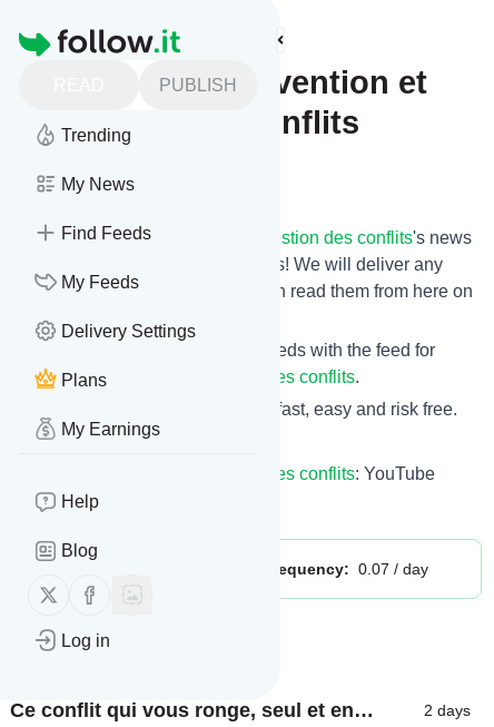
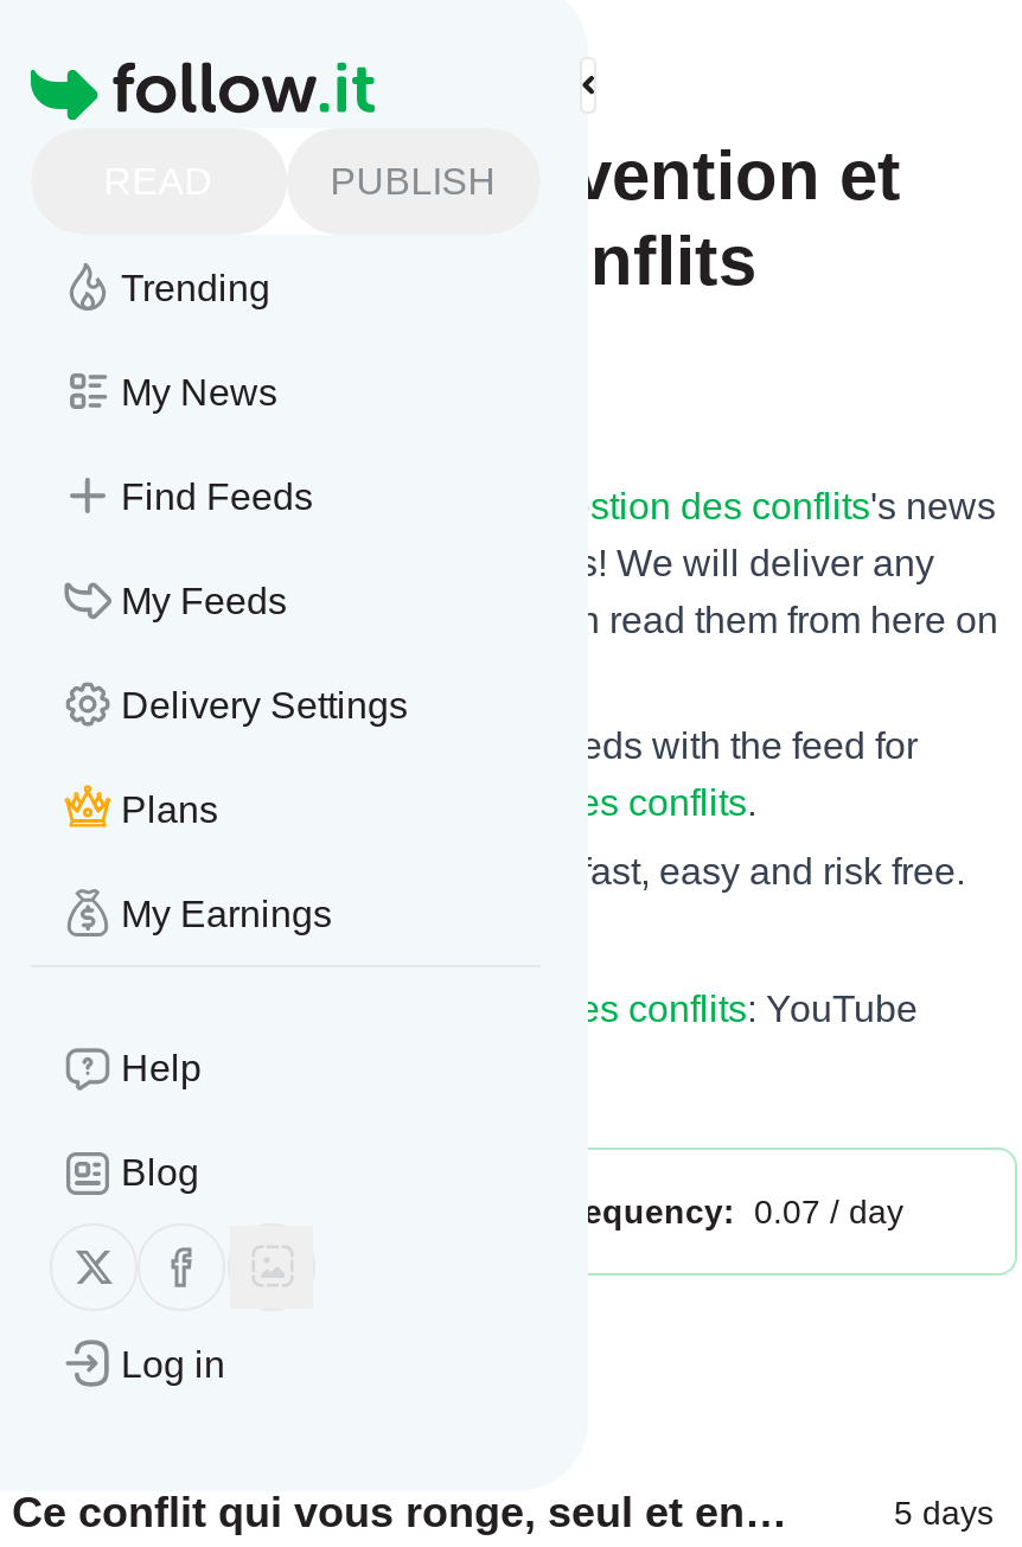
- 2 days
+ 5 days
